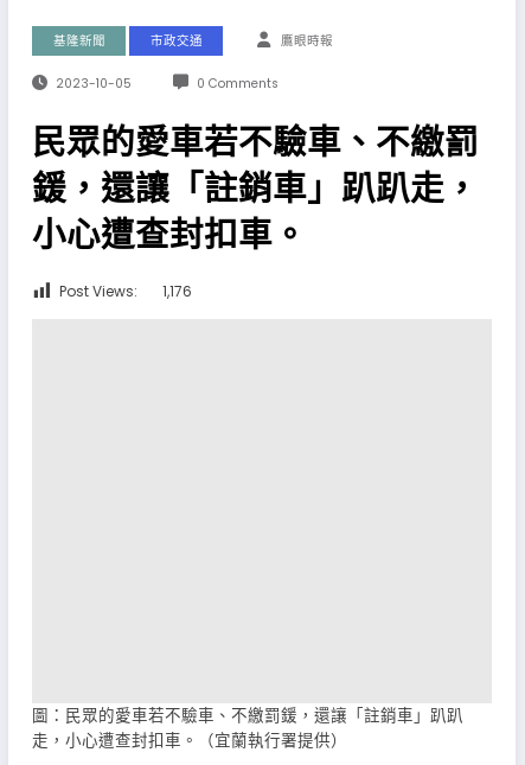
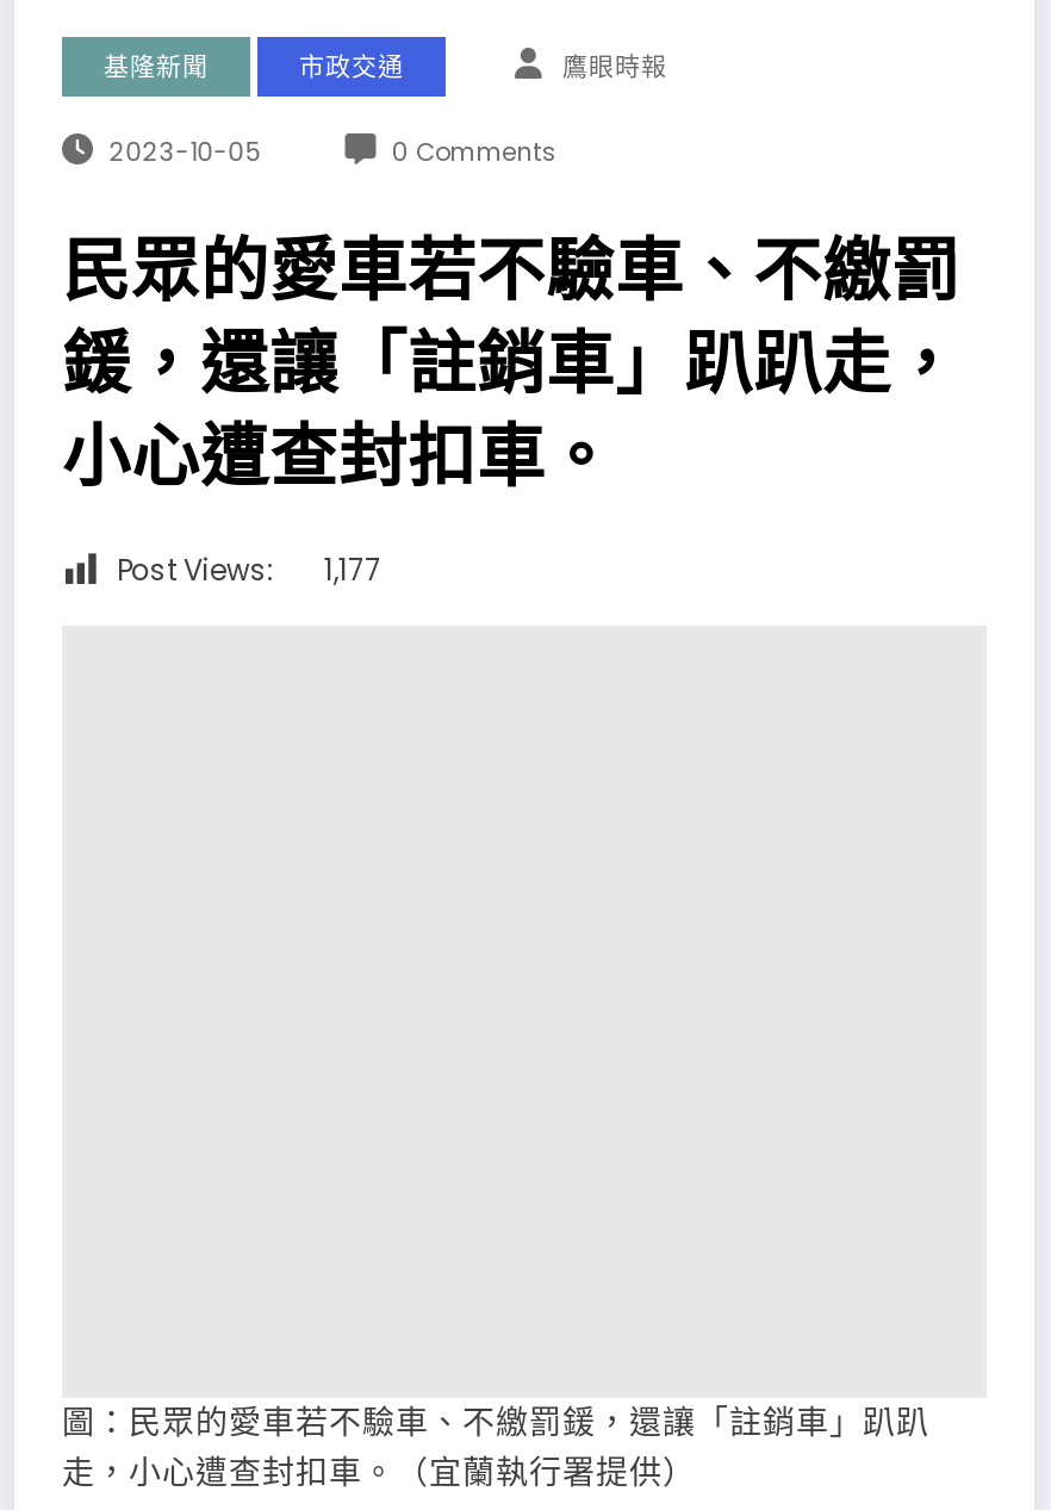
- Post Views: 1,176
+ Post Views: 1,177
